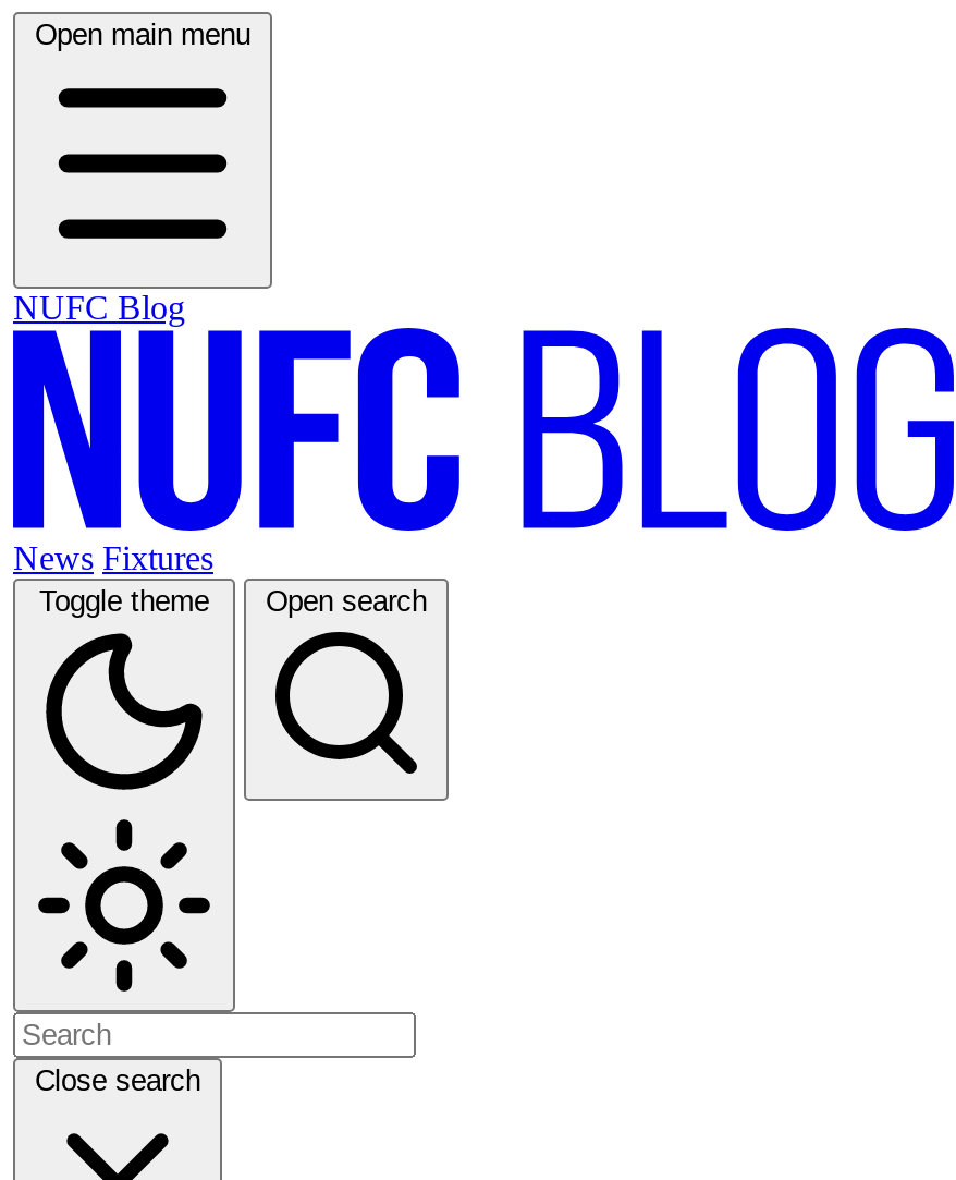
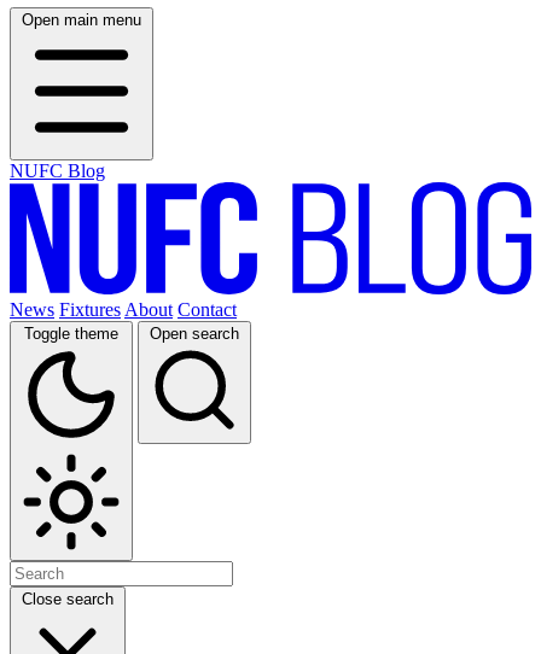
- News Fixtures
+ News Fixtures About Contact
